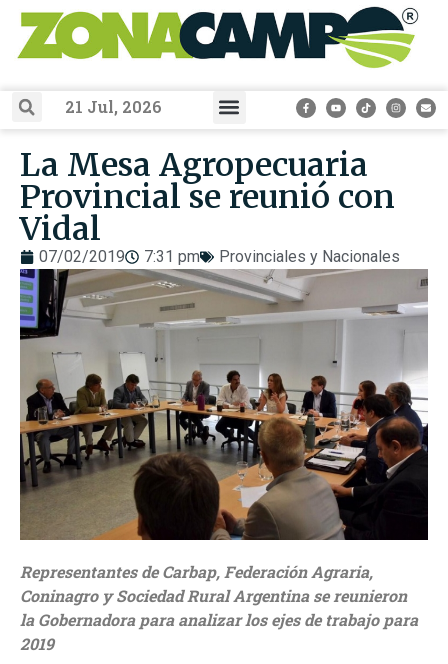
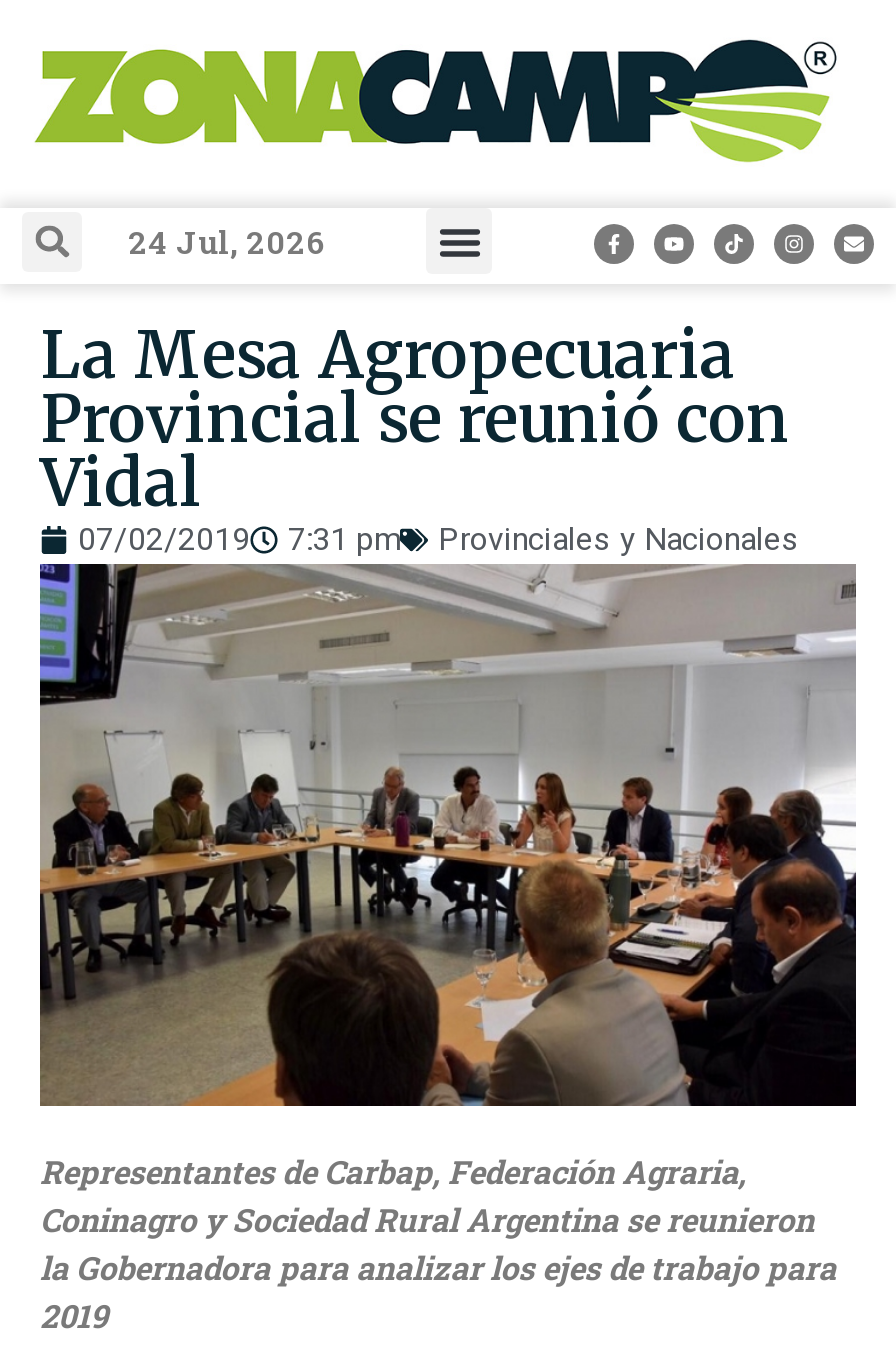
- 21 Jul, 2026
+ 24 Jul, 2026
